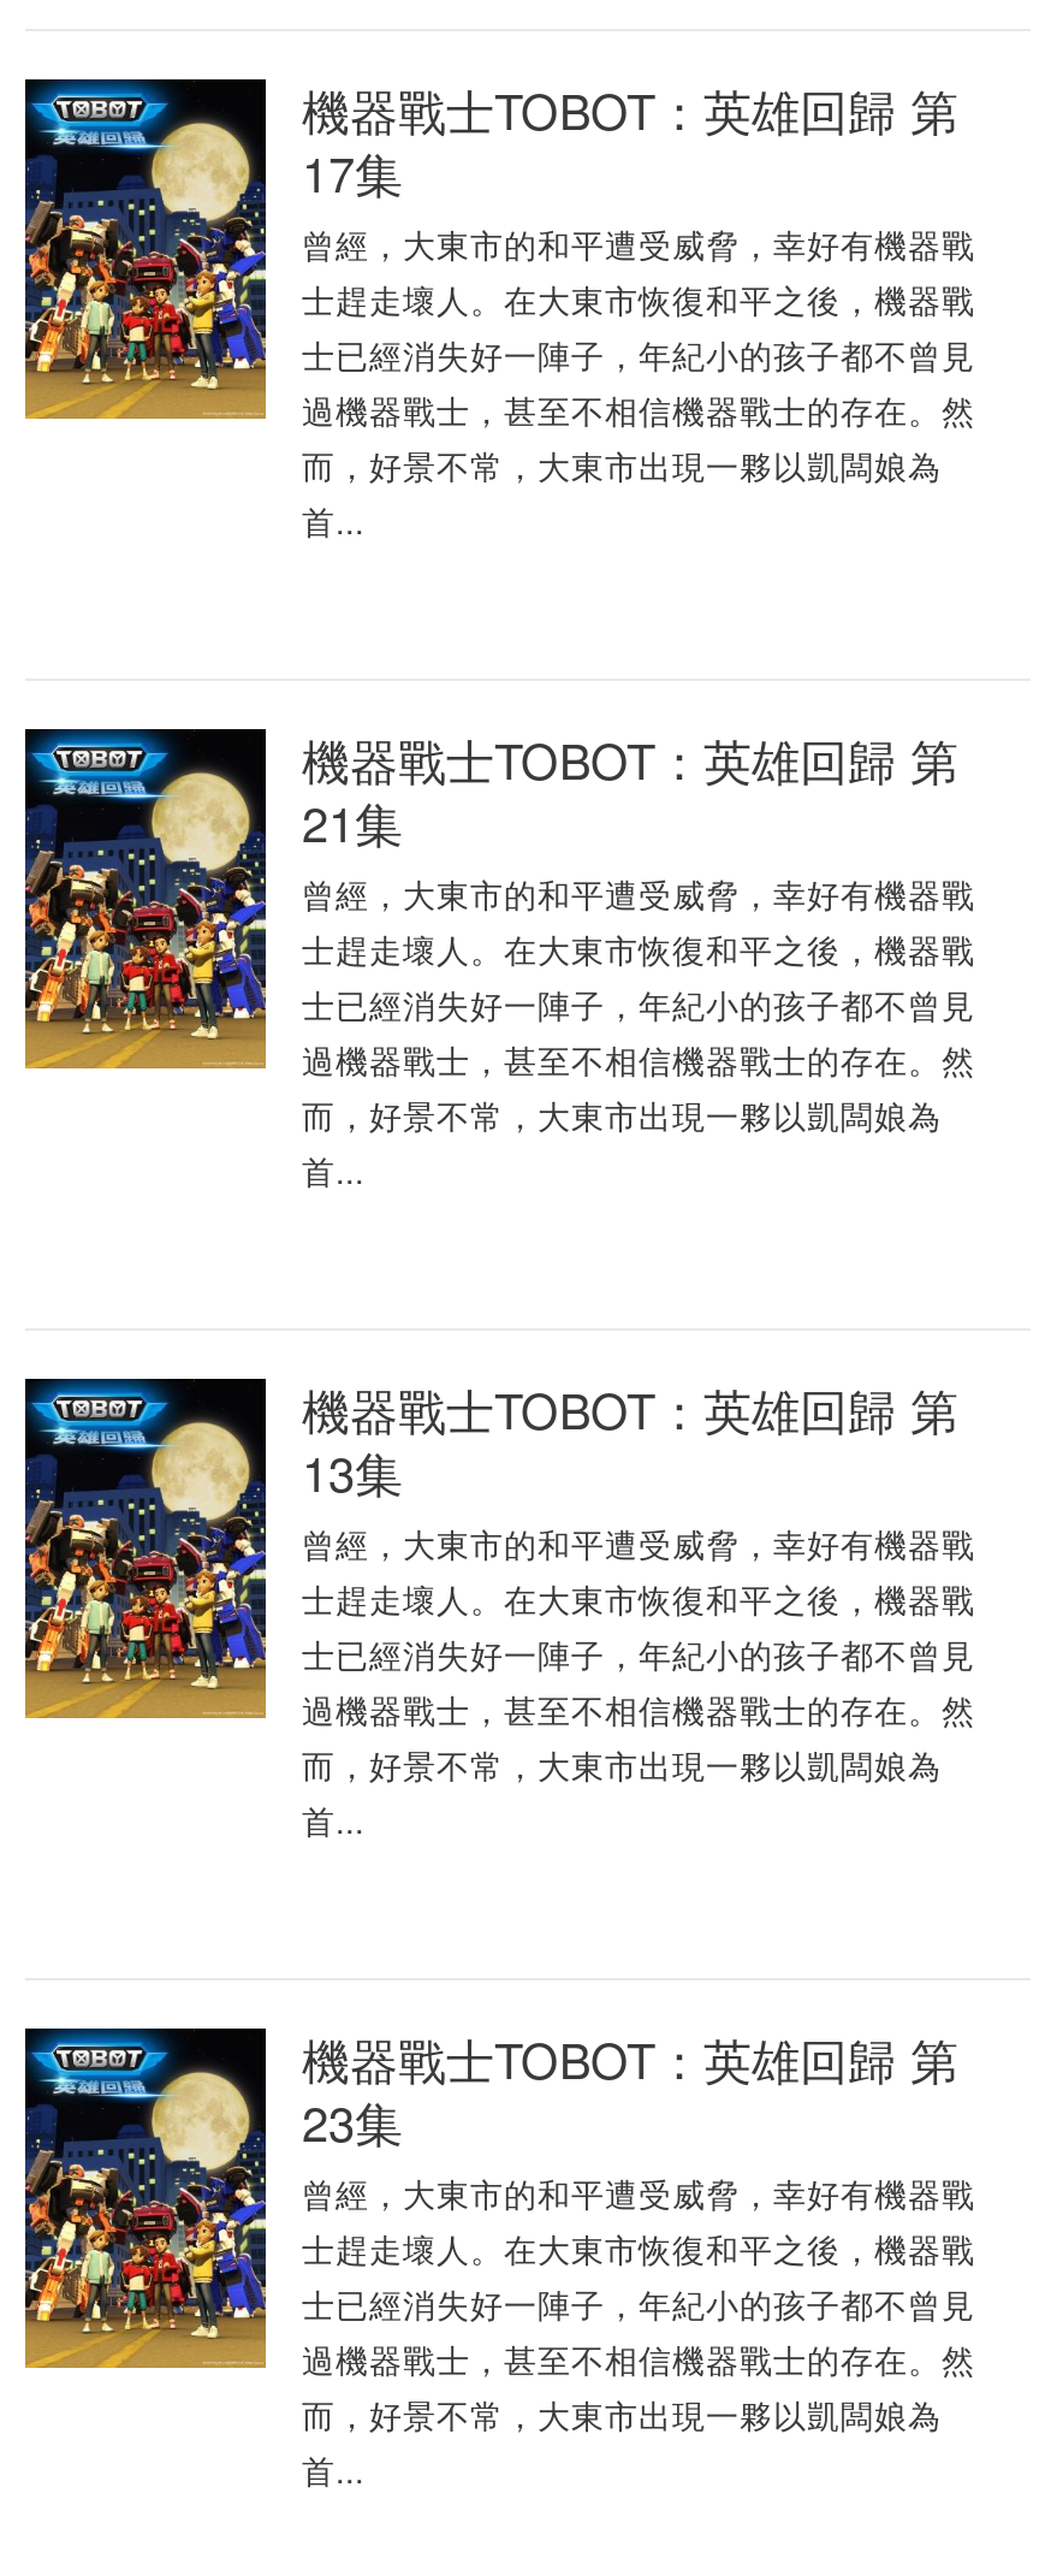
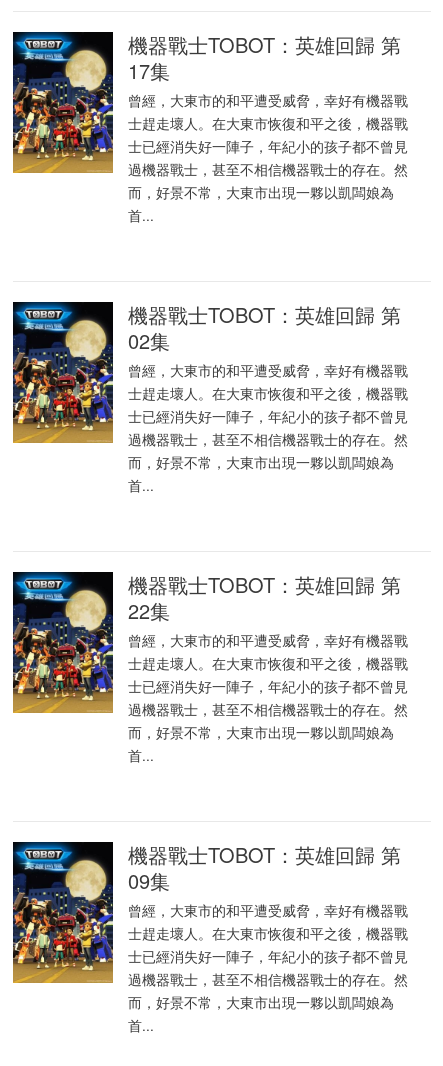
- 21集
+ 02集

- 13集
+ 22集

- 23集
+ 09集
